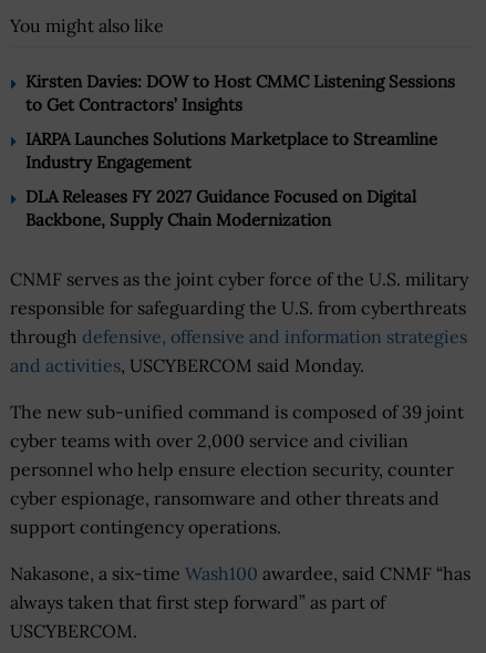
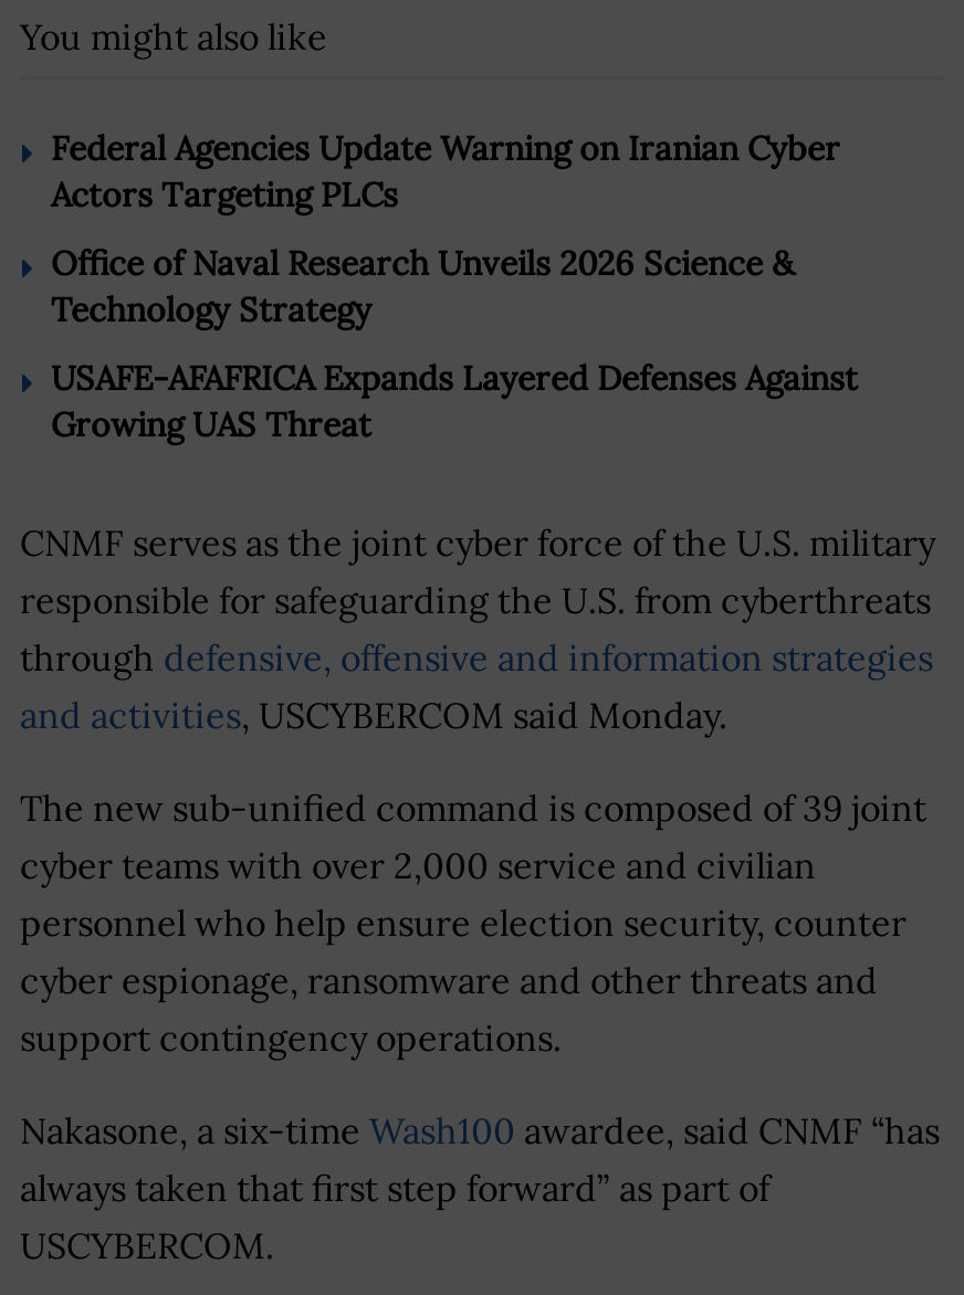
- Kirsten Davies: DOW to Host CMMC Listening Sessions
- to Get Contractors’ Insights
+ Federal Agencies Update Warning on Iranian Cyber
+ Actors Targeting PLCs

- IARPA Launches Solutions Marketplace to Streamline
- Industry Engagement
+ Office of Naval Research Unveils 2026 Science &
+ Technology Strategy

- DLA Releases FY 2027 Guidance Focused on Digital
- Backbone, Supply Chain Modernization
+ USAFE-AFAFRICA Expands Layered Defenses Against
+ Growing UAS Threat
